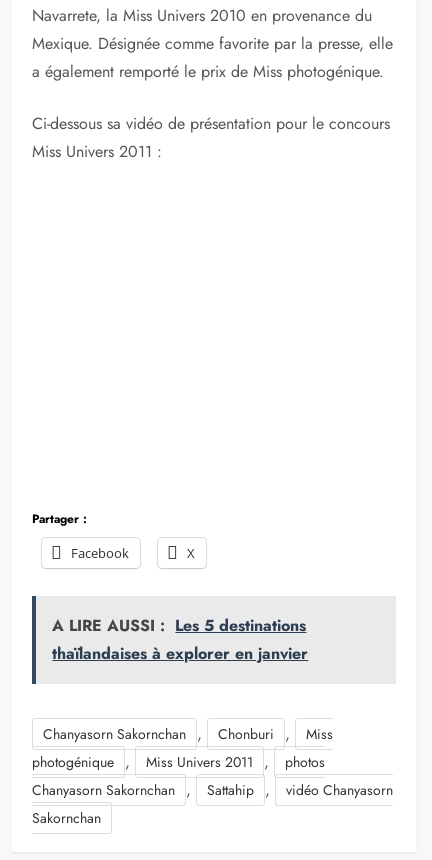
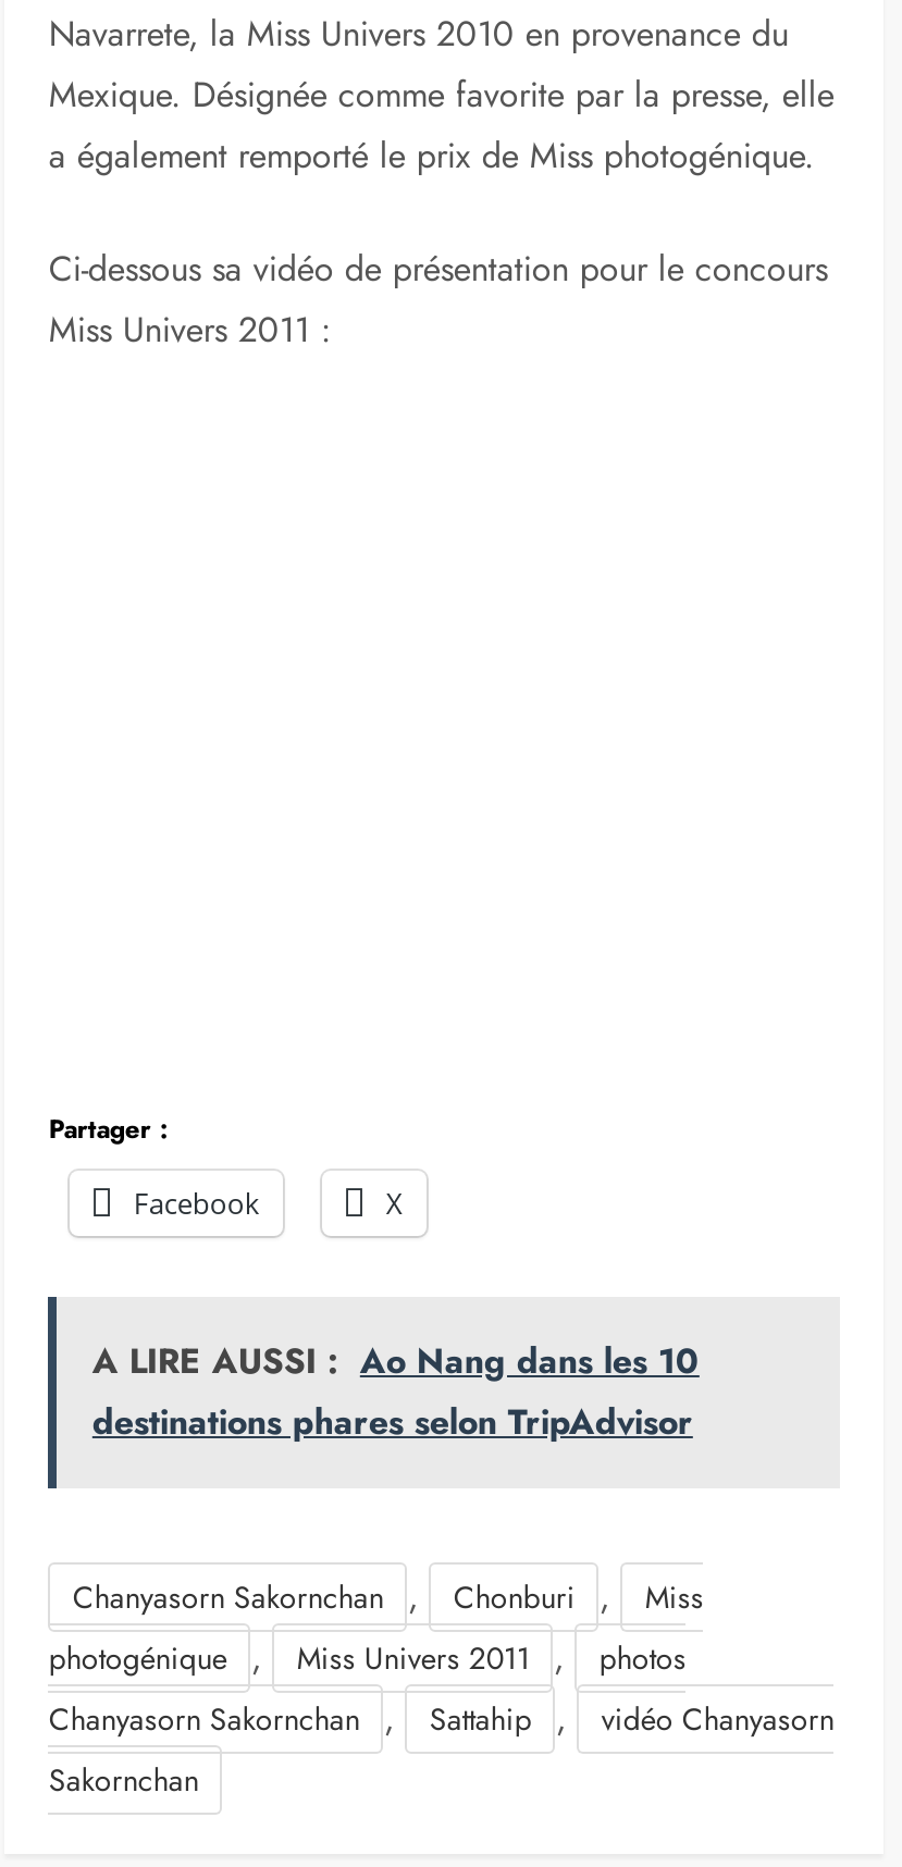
- A LIRE AUSSI : Les 5 destinations
- thaïlandaises à explorer en janvier
+ A LIRE AUSSI : Ao Nang dans les 10
+ destinations phares selon TripAdvisor
